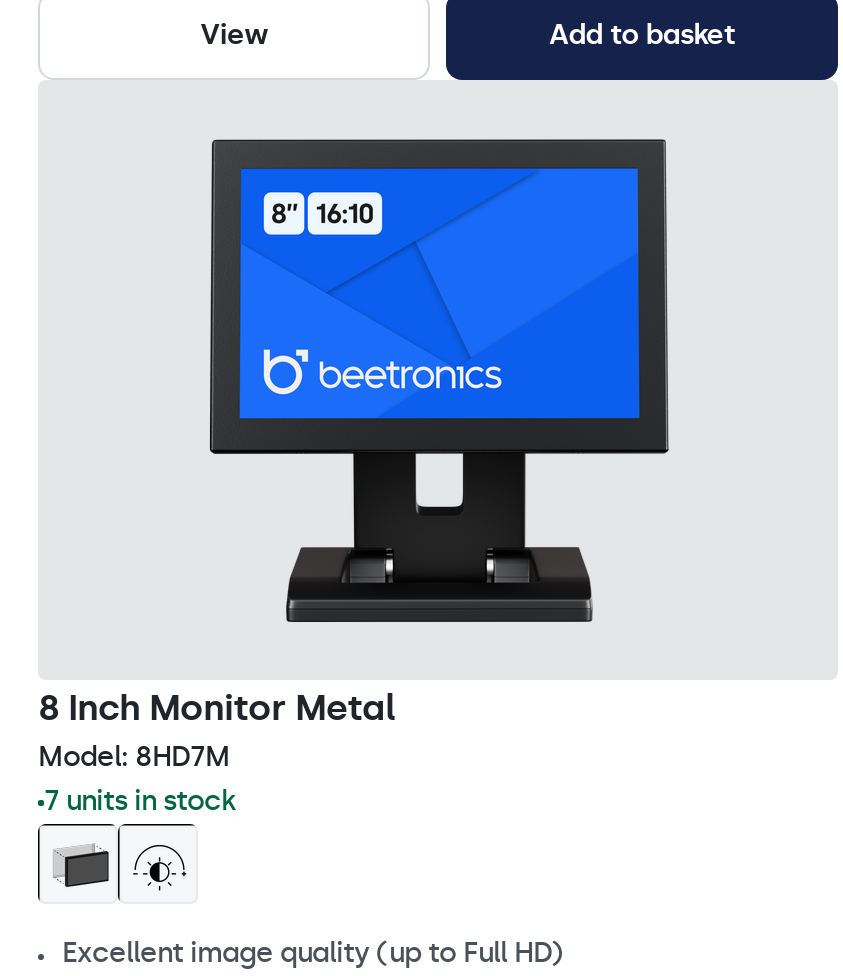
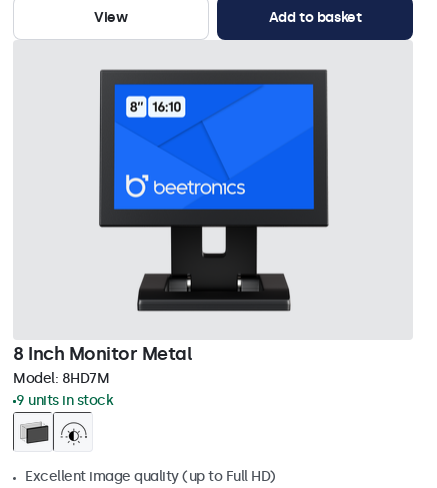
- 7 units in stock
+ 9 units in stock
